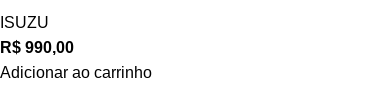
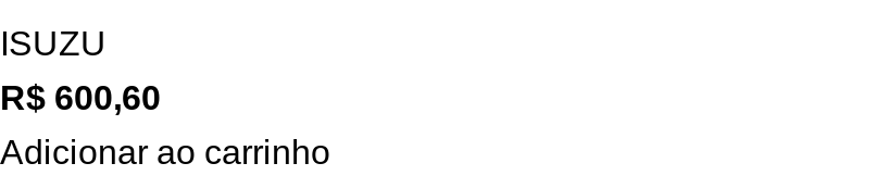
- R$990,00
+ R$600,60
